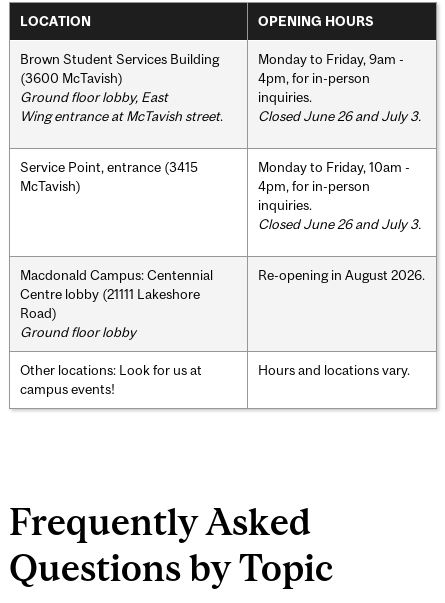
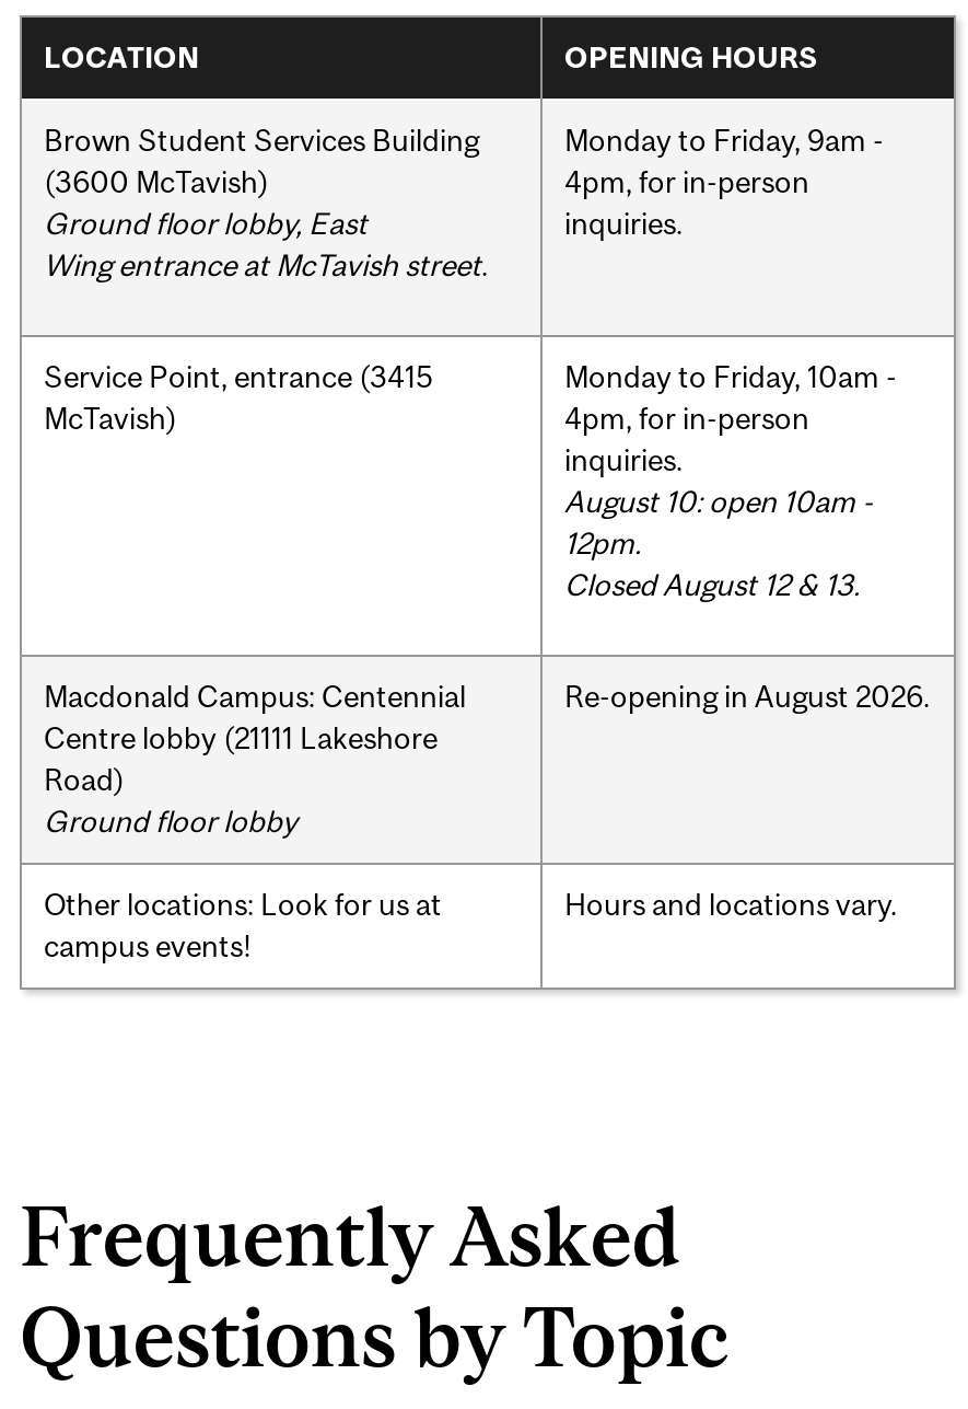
- Closed June 26 and July 3.

- Closed June 26 and July 3.
+ August 10: open 10am -
+ 12pm.
+ Closed August 12 & 13.
